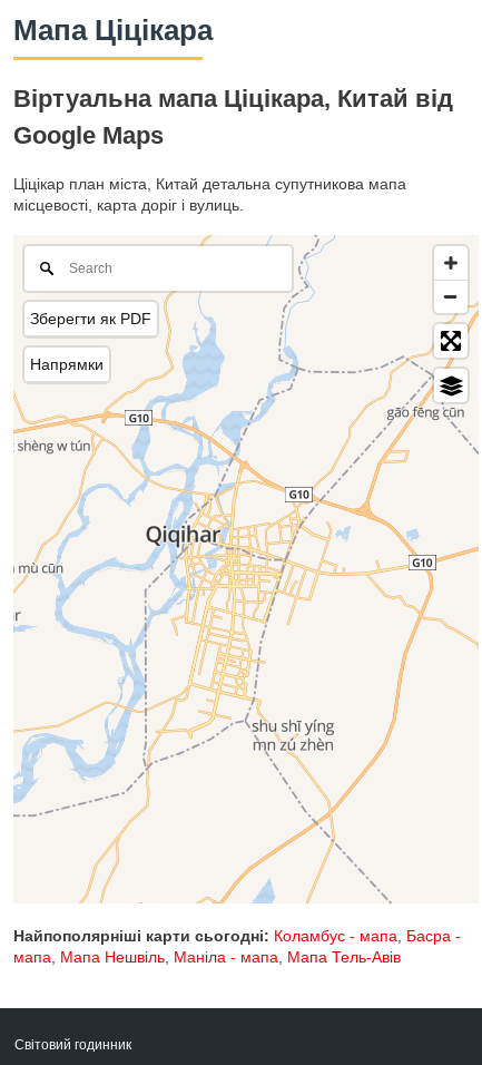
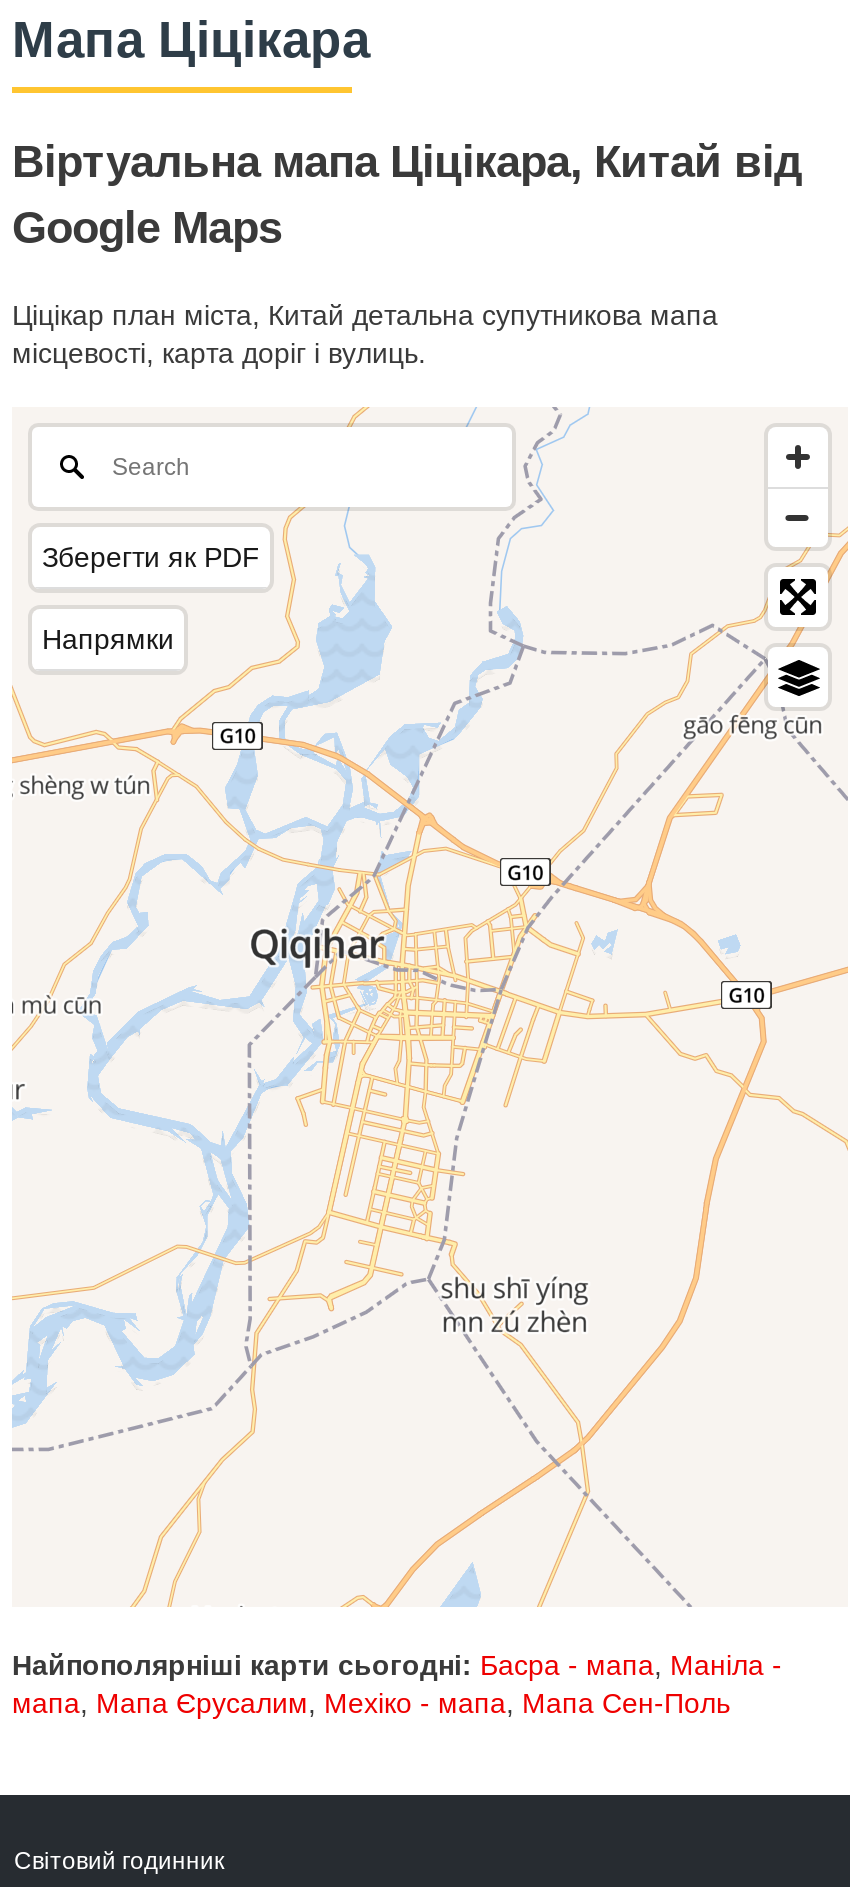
- Найпополярніші карти сьогодні: Коламбус - мапа, Басра -
+ Найпополярніші карти сьогодні: Басра - мапа, Маніла -

- мапа, Мапа Нешвіль, Маніла - мапа, Мапа Тель-Авів
+ мапа, Мапа Єрусалим, Мехіко - мапа, Мапа Сен-Поль
